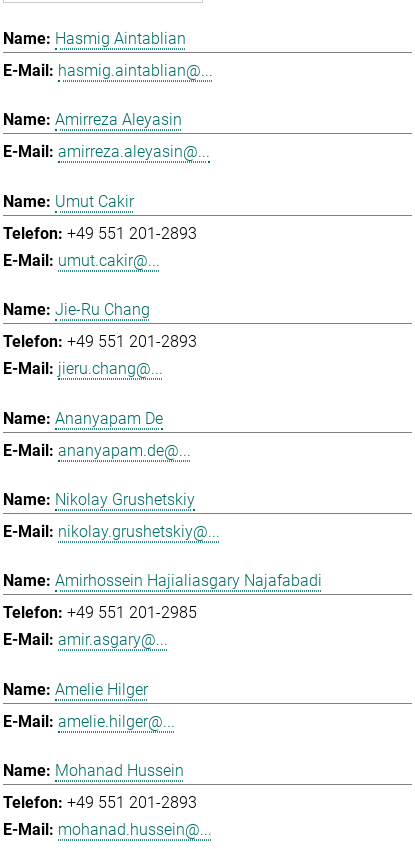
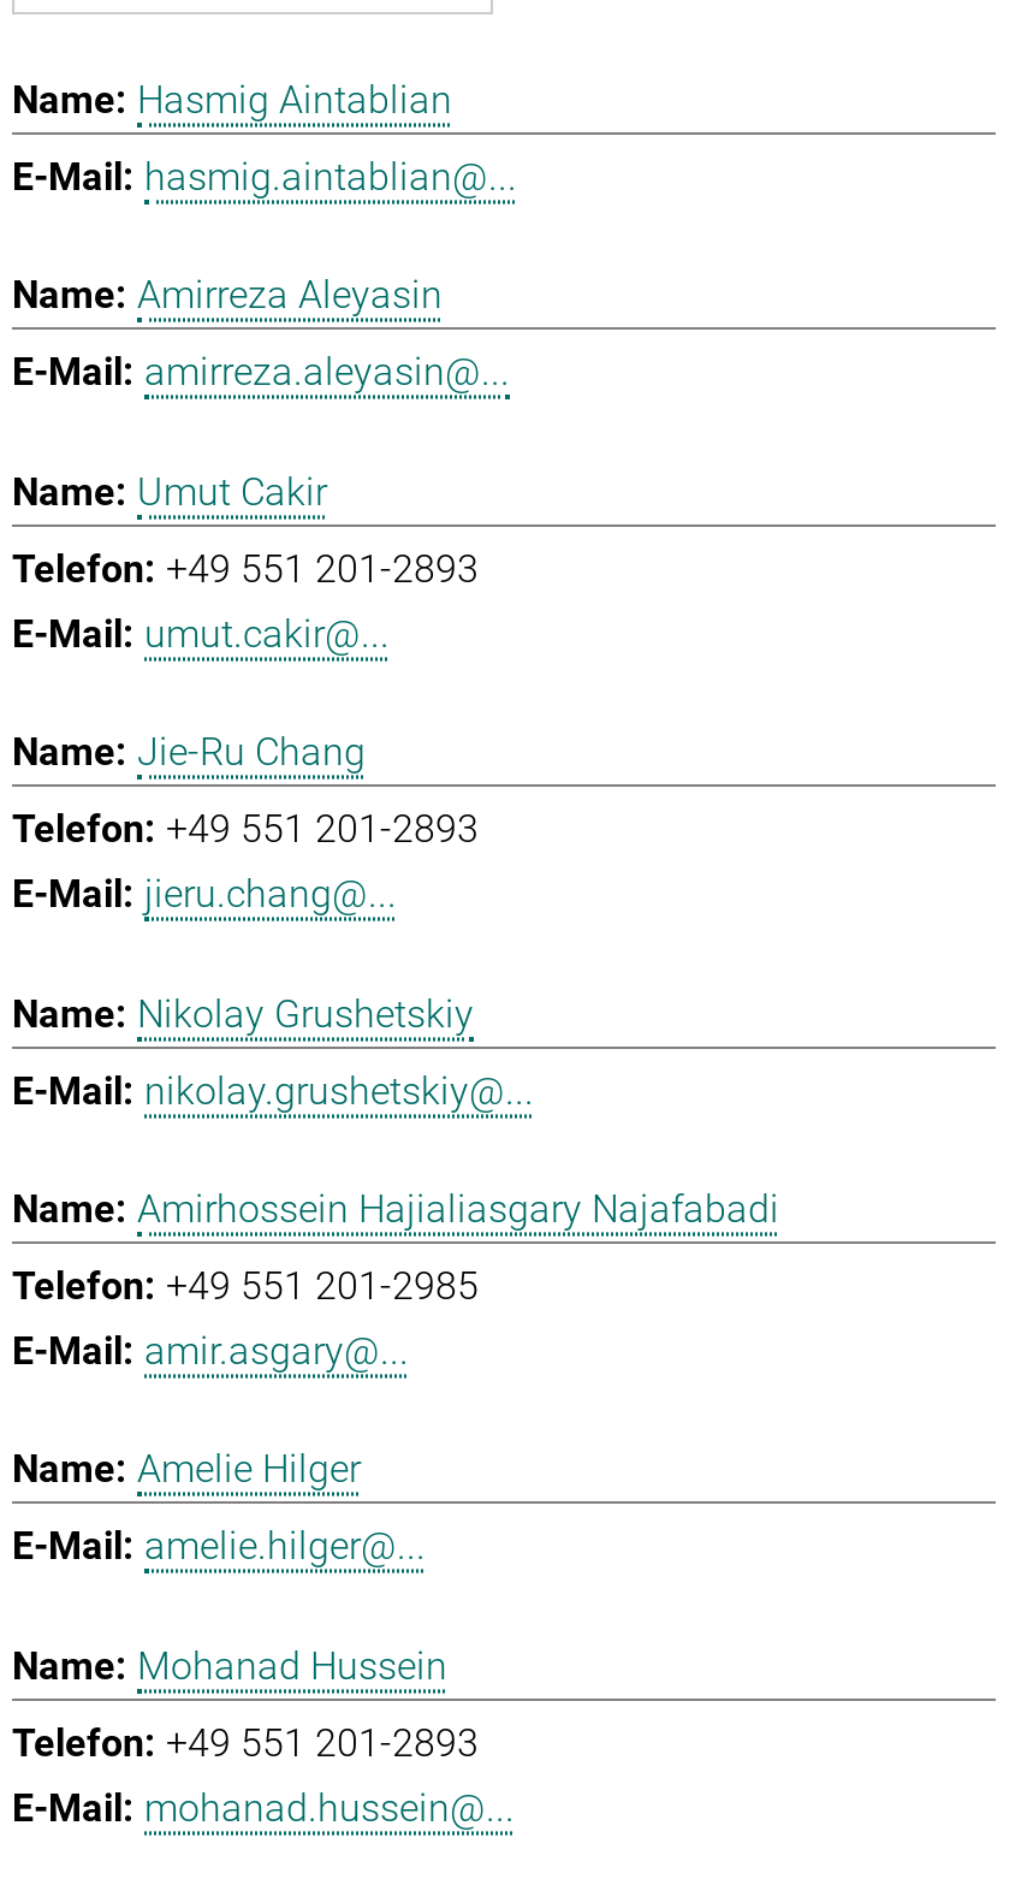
- Ananyapam De
- ananyapam.de@...
